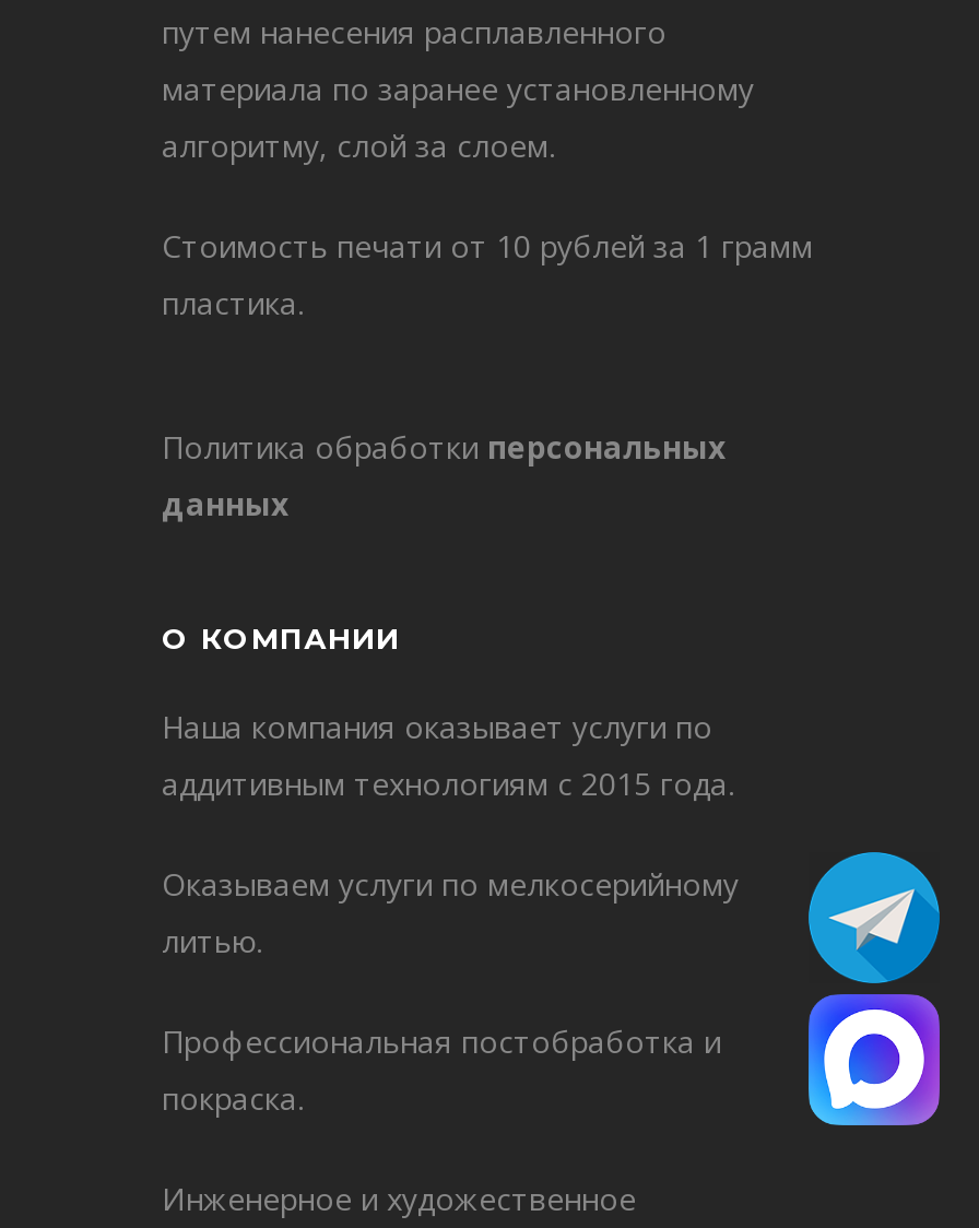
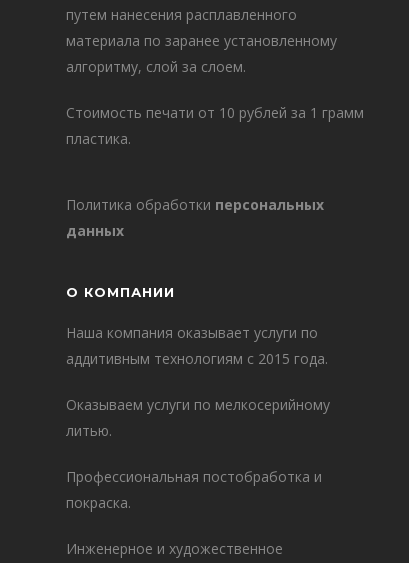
- [image]
